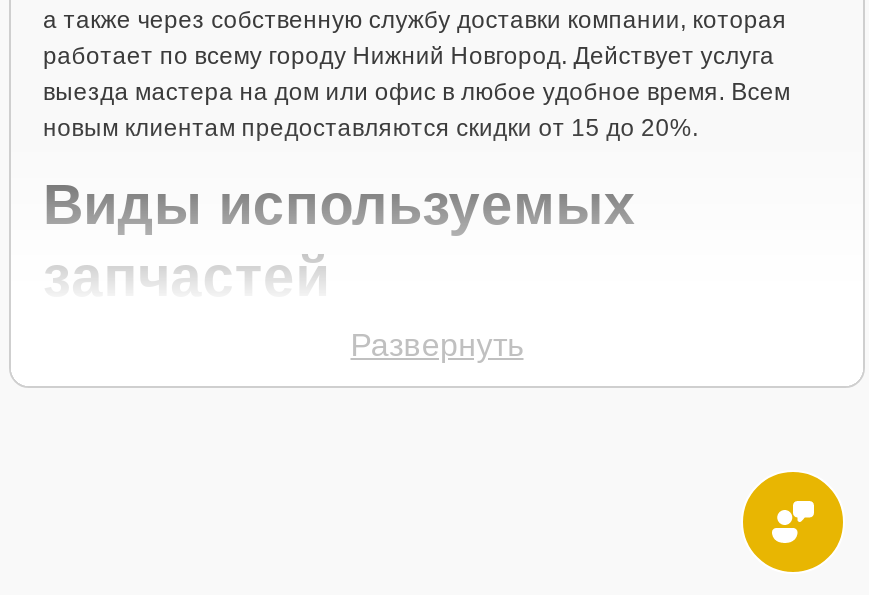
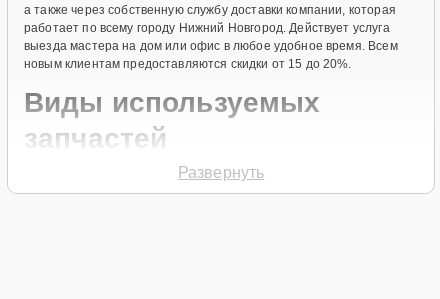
- [image]
